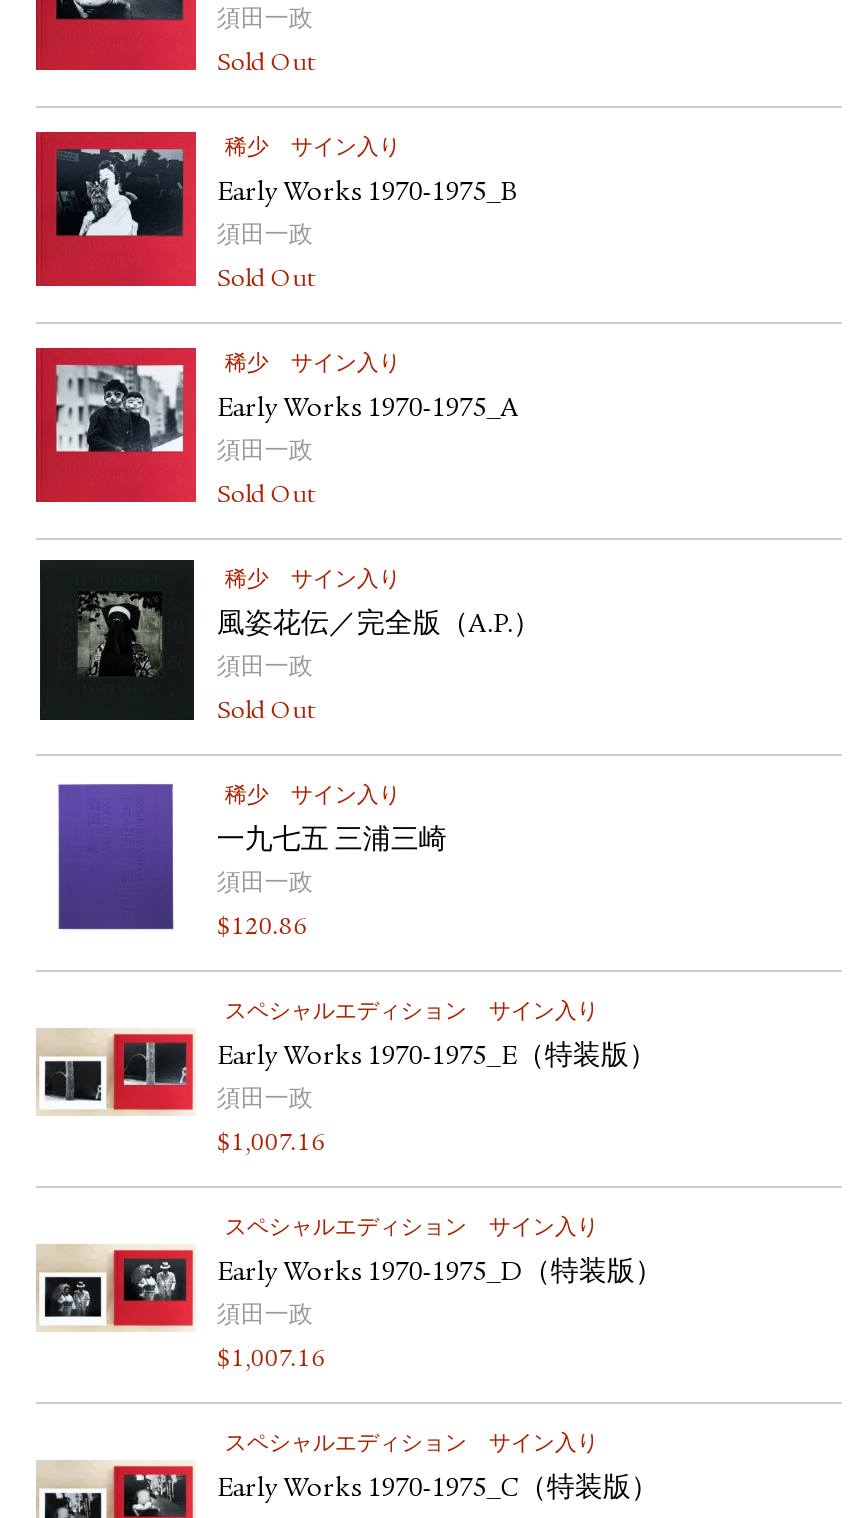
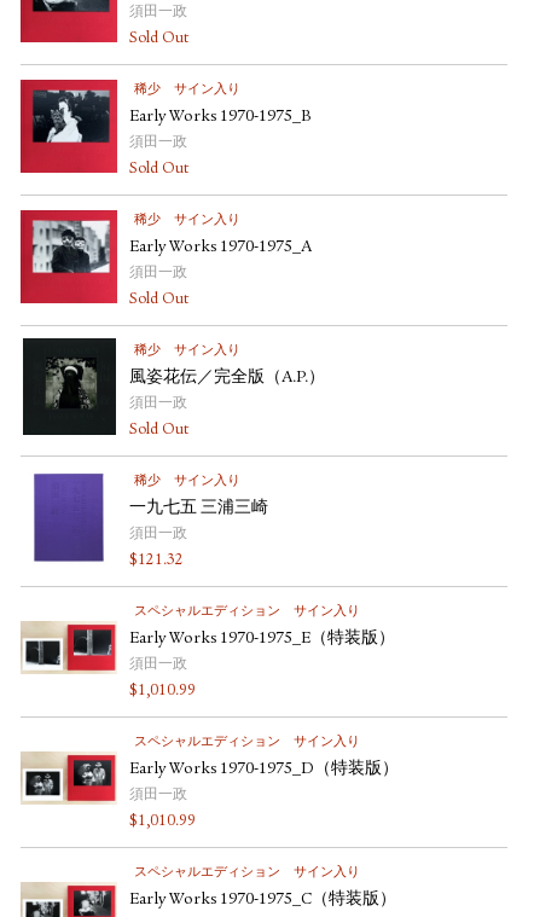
- $120.86
+ $121.32

- $1,007.16
+ $1,010.99

- $1,007.16
+ $1,010.99
